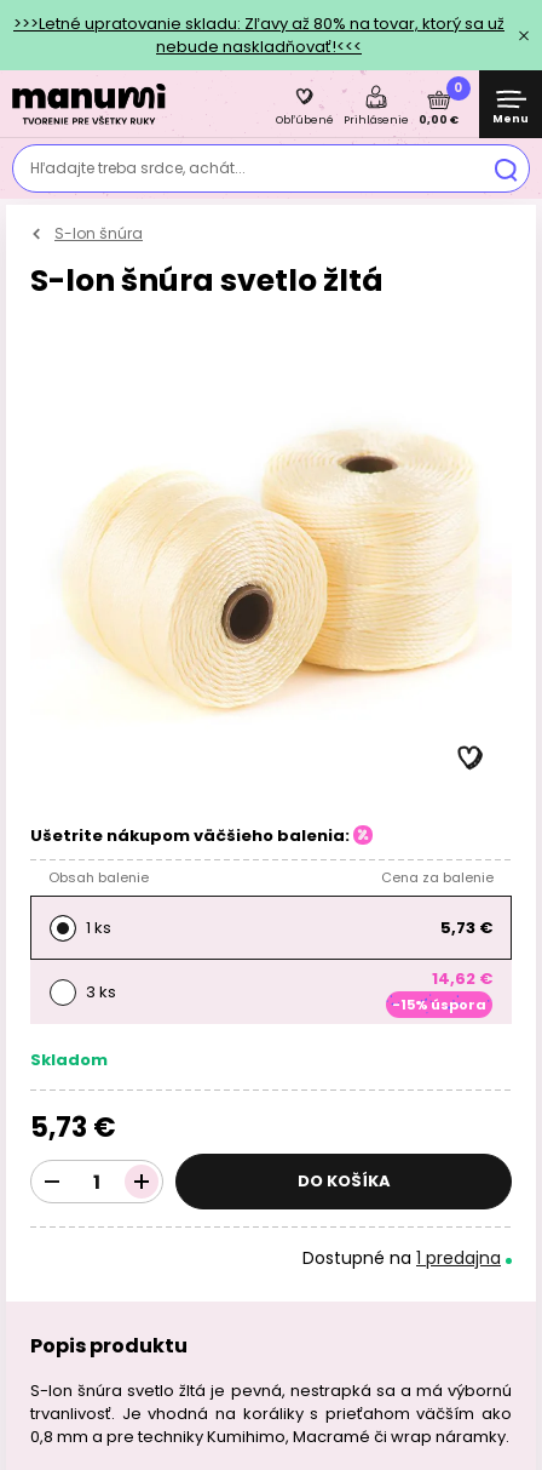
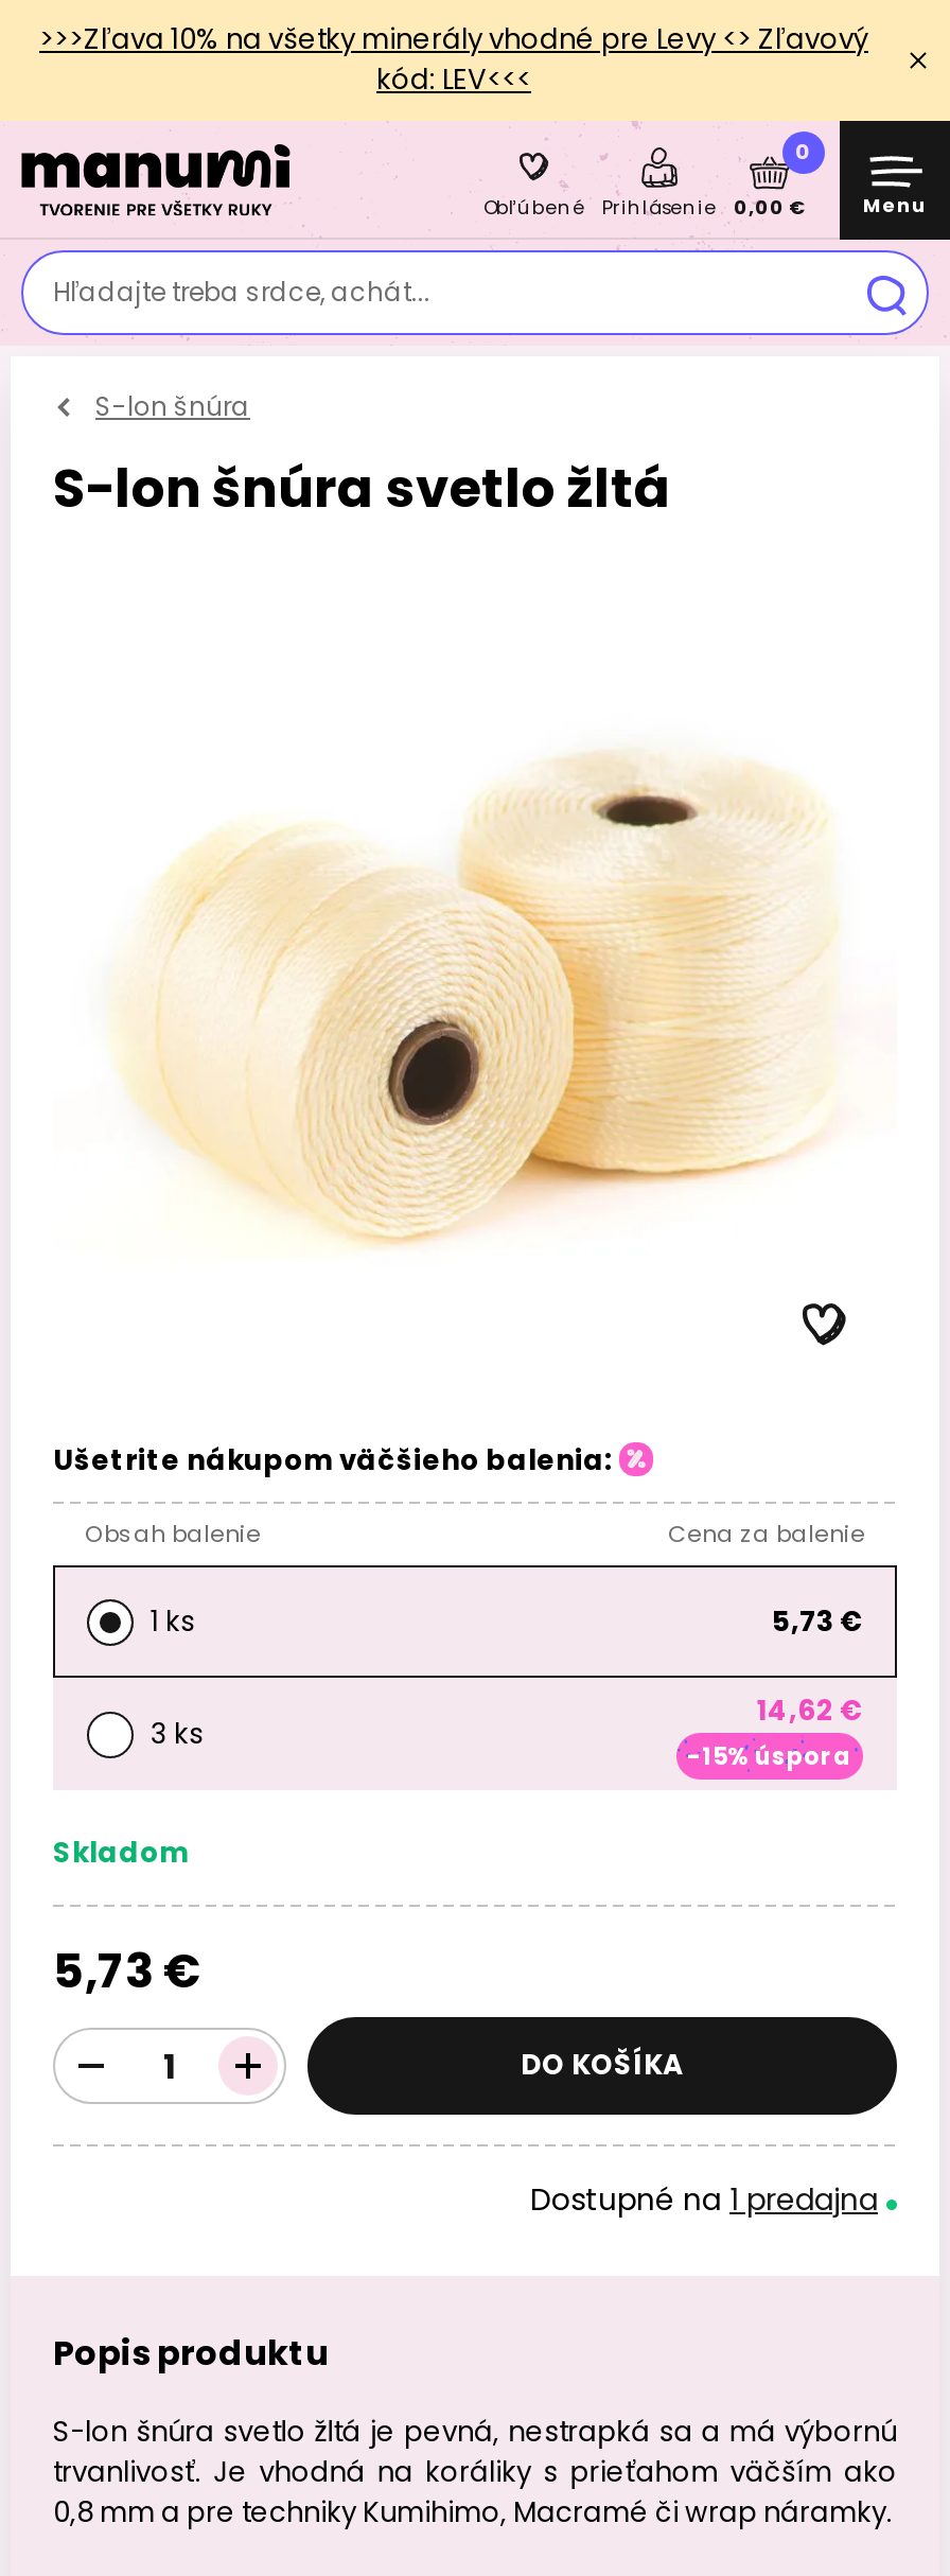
- >>>Letné upratovanie skladu: Zľavy až 80% na tovar, ktorý sa už
- nebude naskladňovať!<<<
+ >>>Zľava 10% na všetky minerály vhodné pre Levy <> Zľavový
+ kód: LEV<<<
